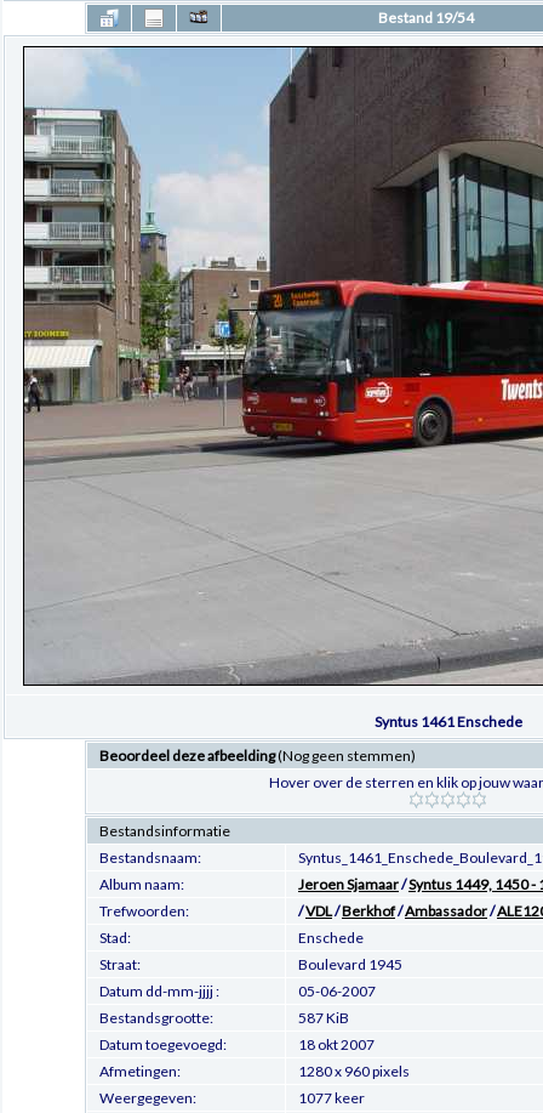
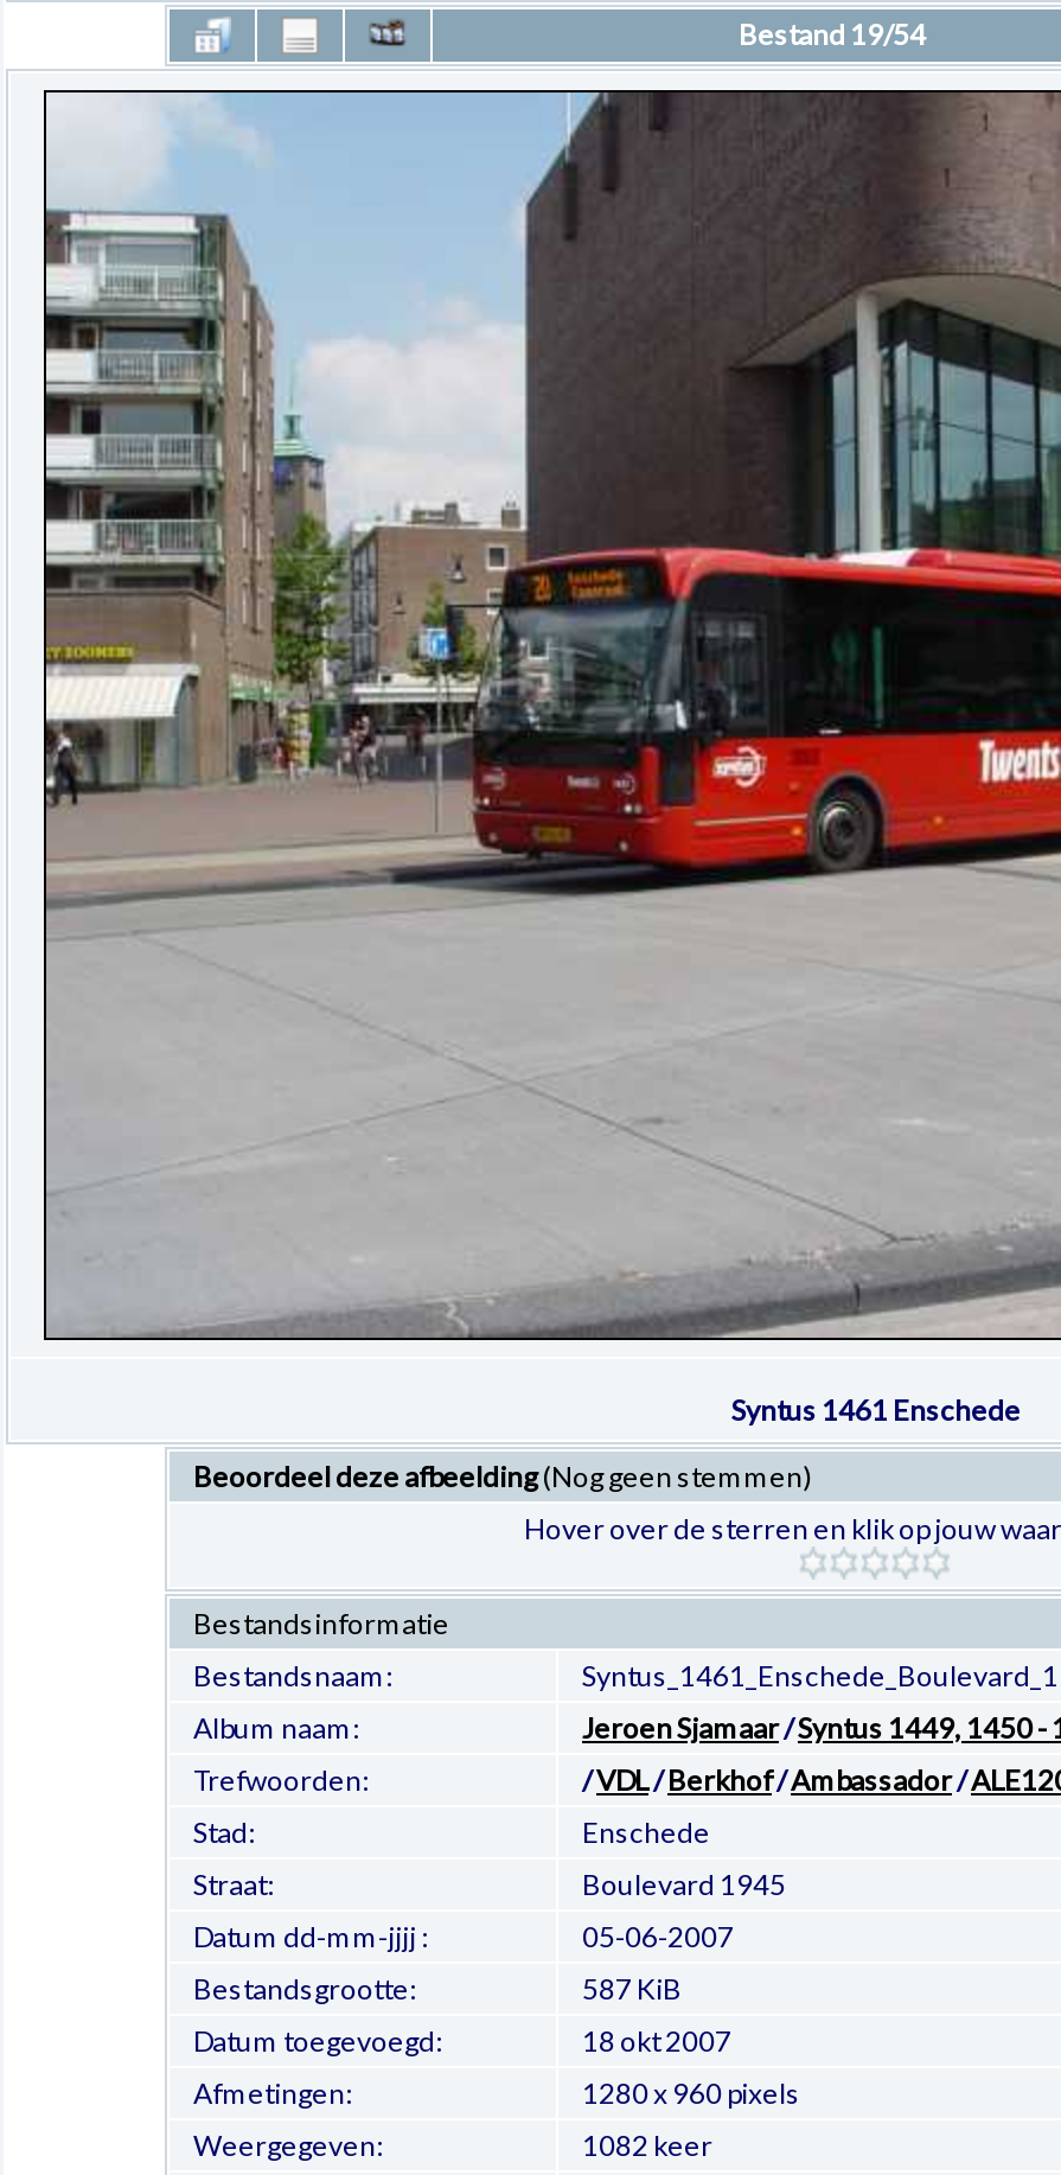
- 1077 keer
+ 1082 keer
